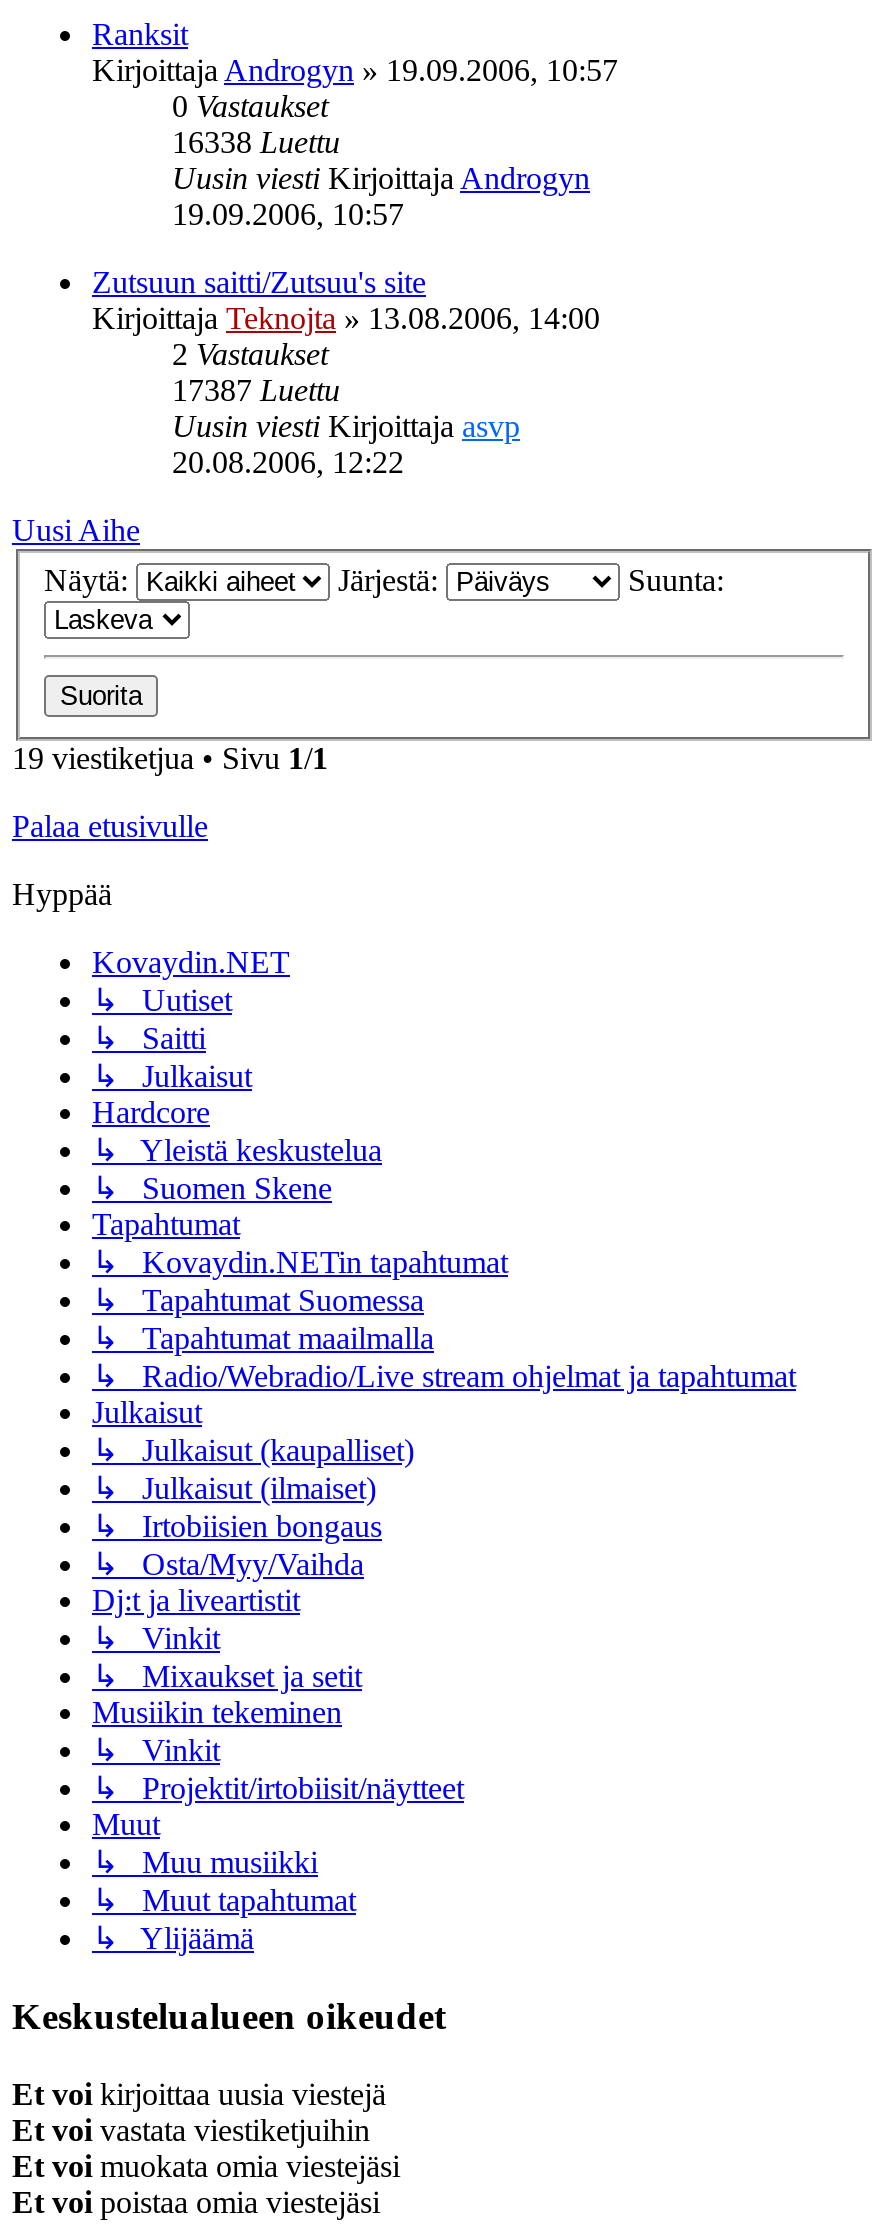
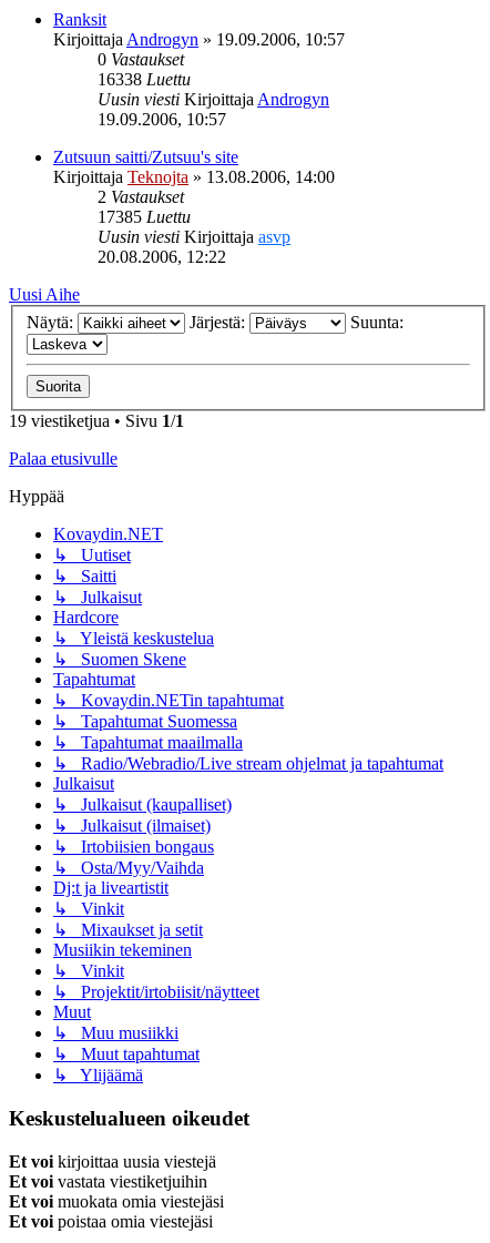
- 17387 Luettu
+ 17385 Luettu
